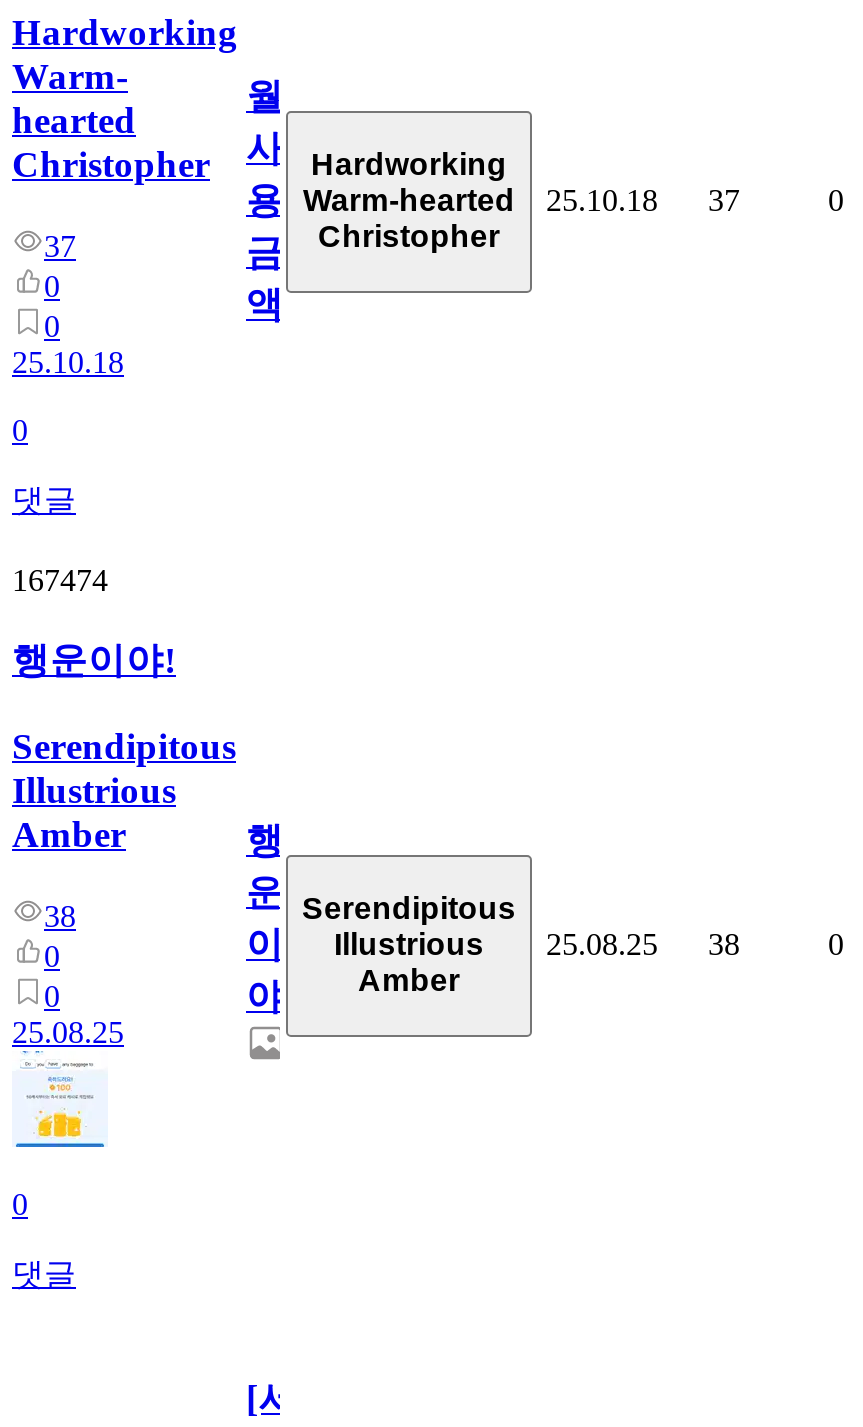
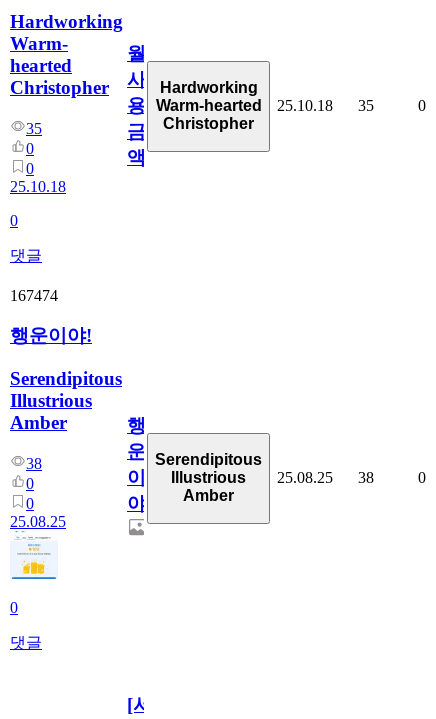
- 용 Warm-hearted 25.10.18 37
+ 용 Warm-hearted 25.10.18 35

- 37
+ 35
